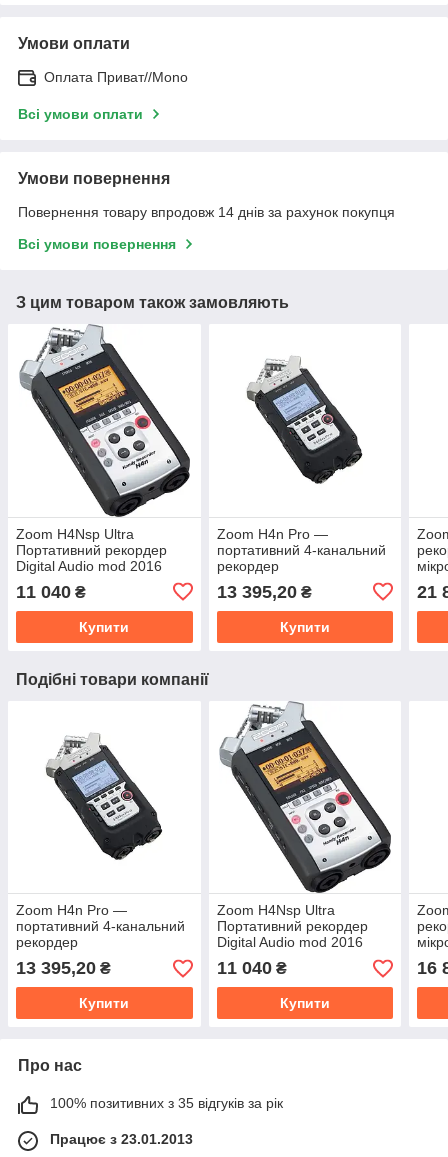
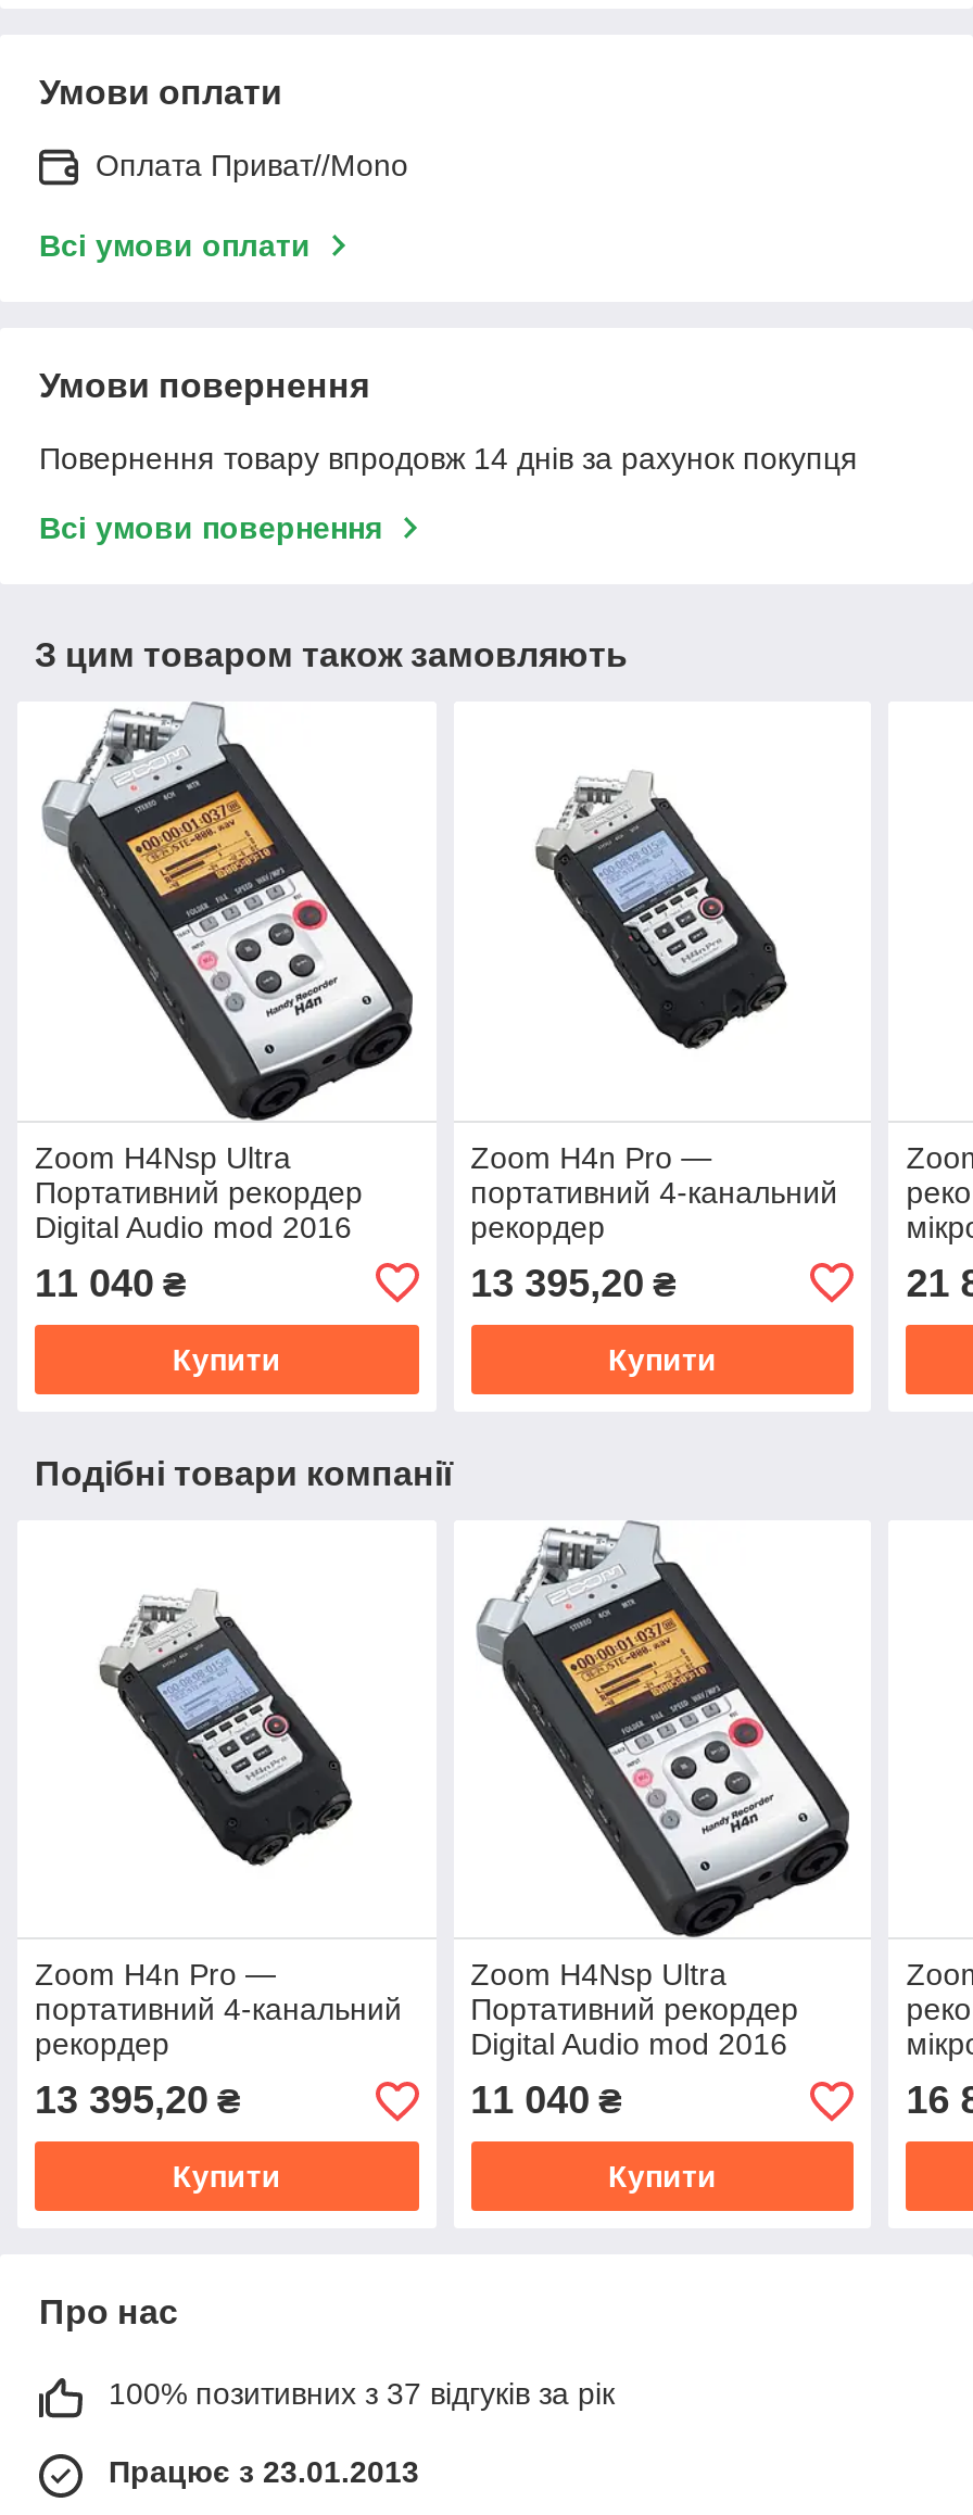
- 100% позитивних з 35 відгуків за рік
+ 100% позитивних з 37 відгуків за рік
